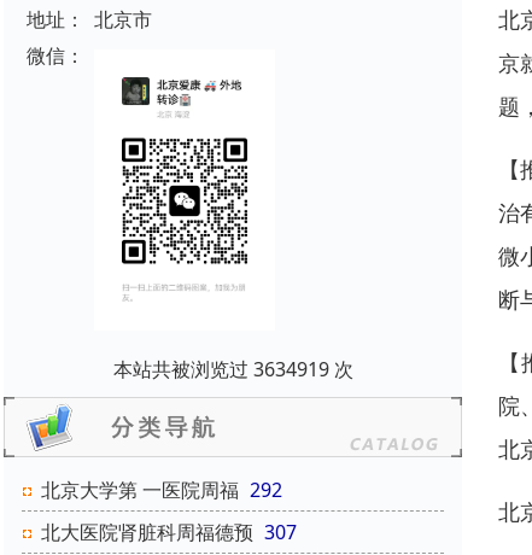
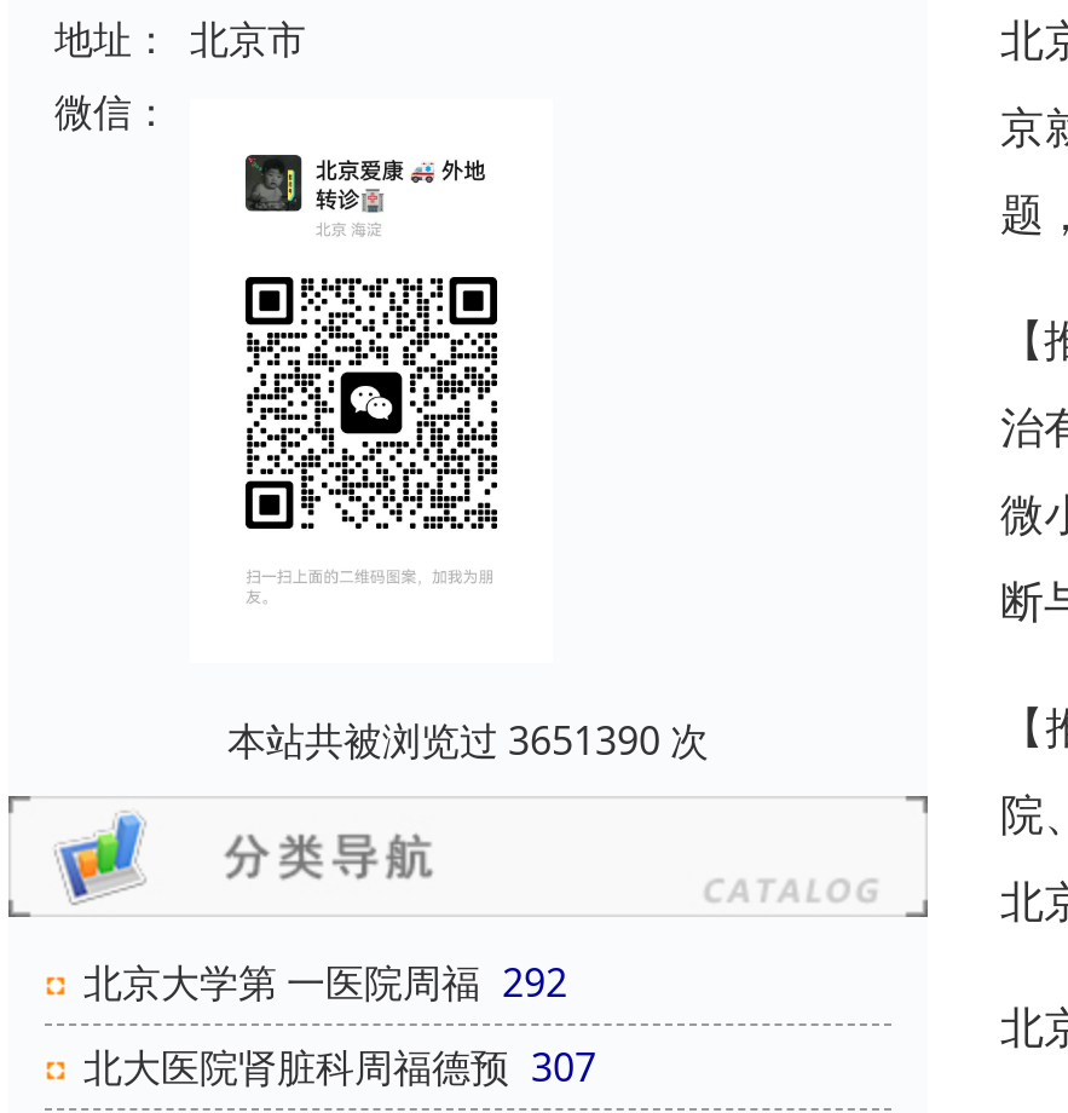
- 本站共被浏览过 3634919 次
+ 本站共被浏览过 3651390 次
